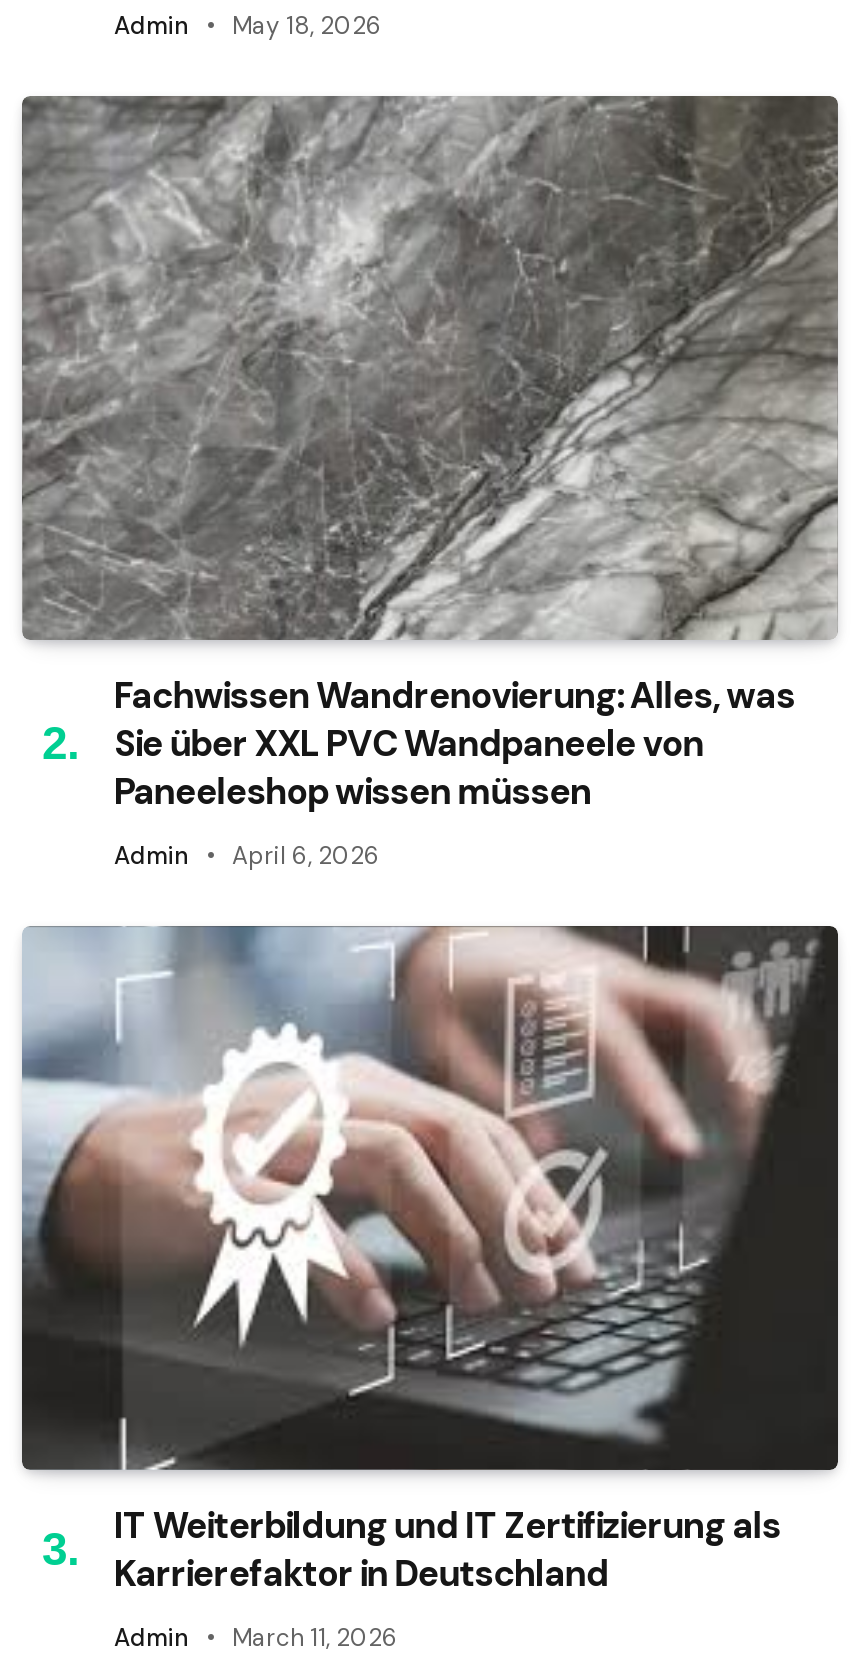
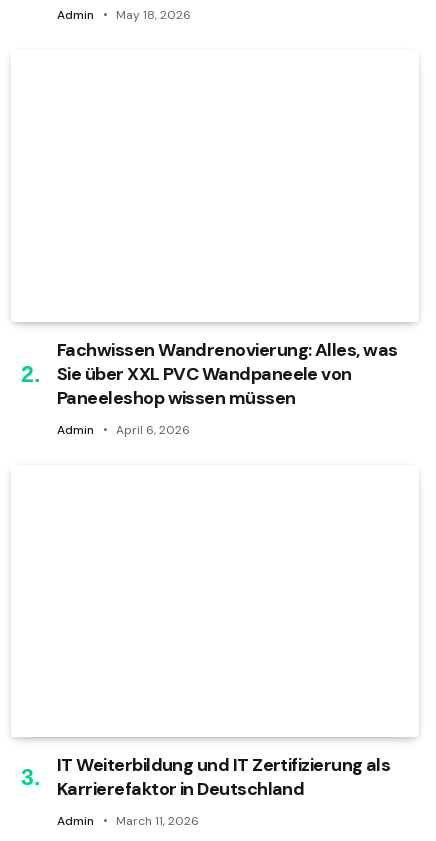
- [image]

- [image]
